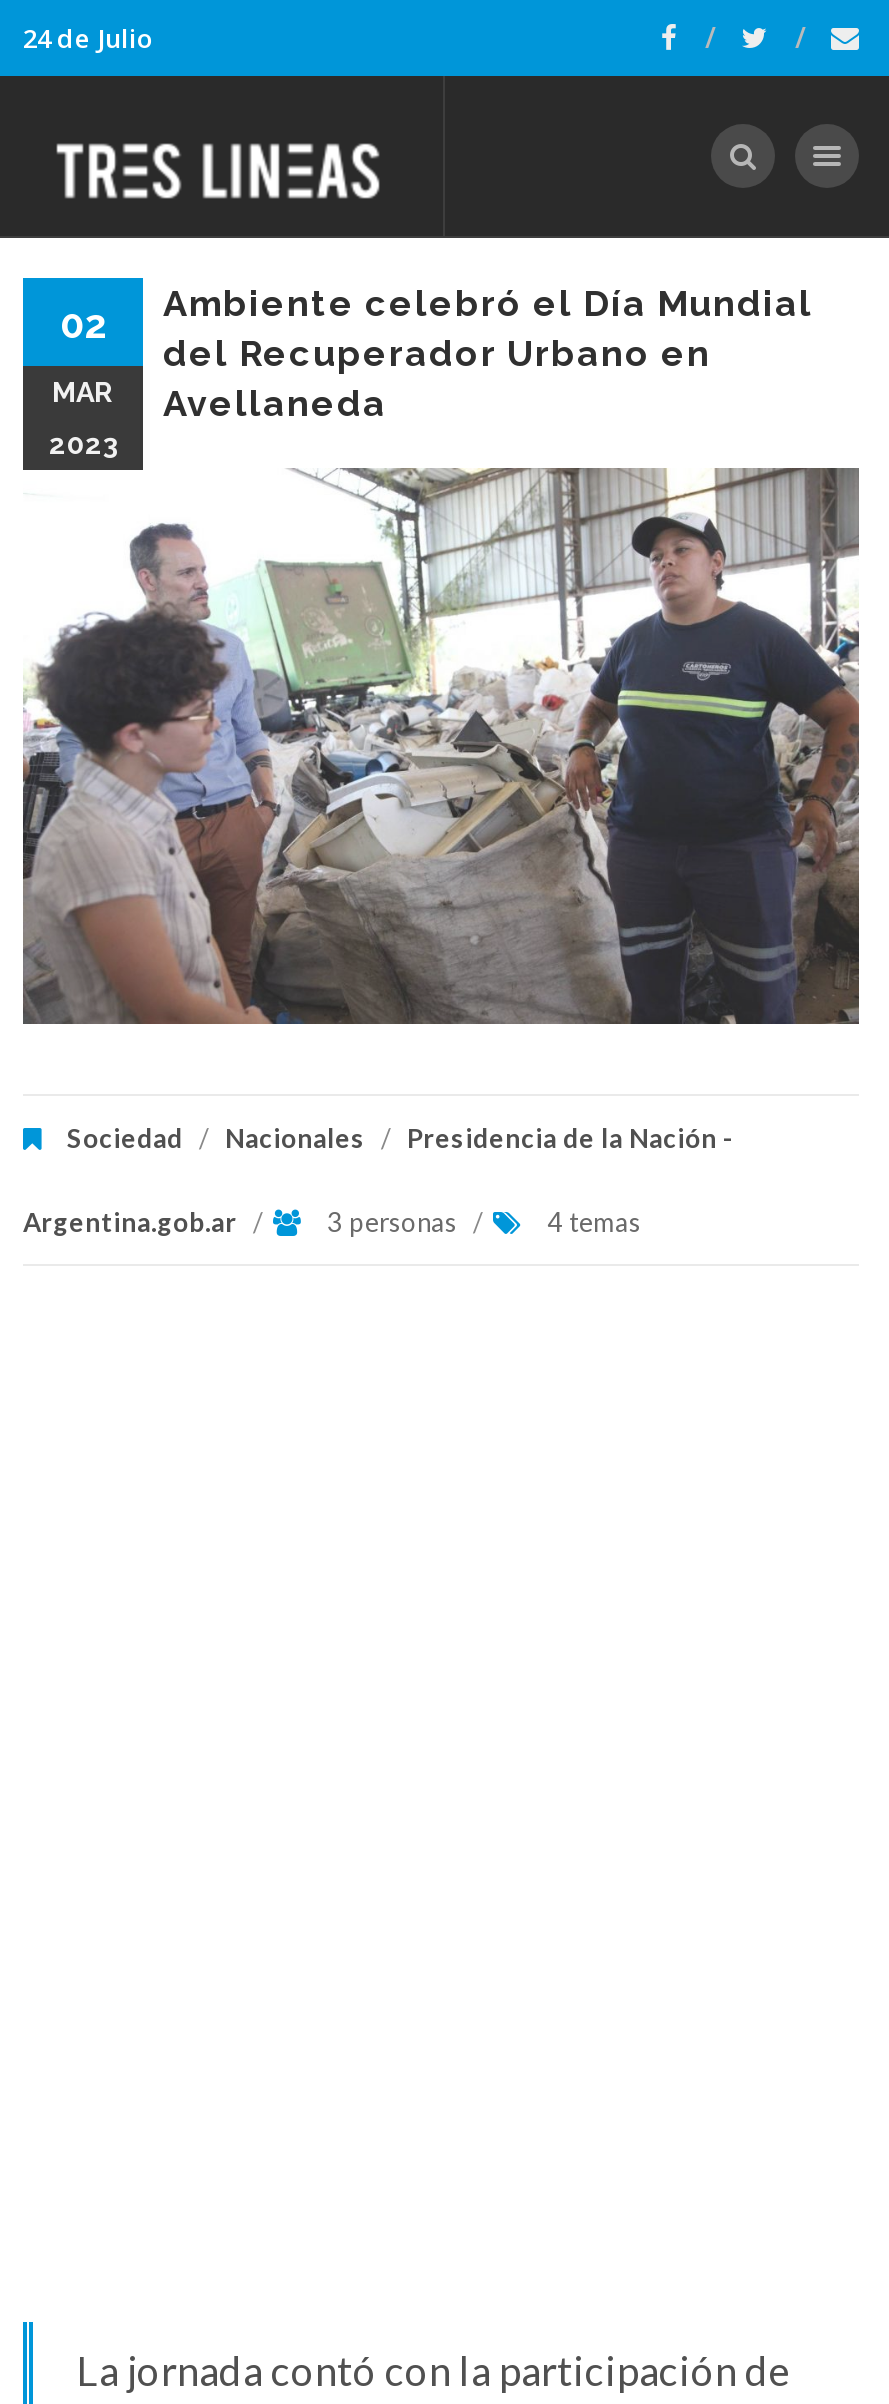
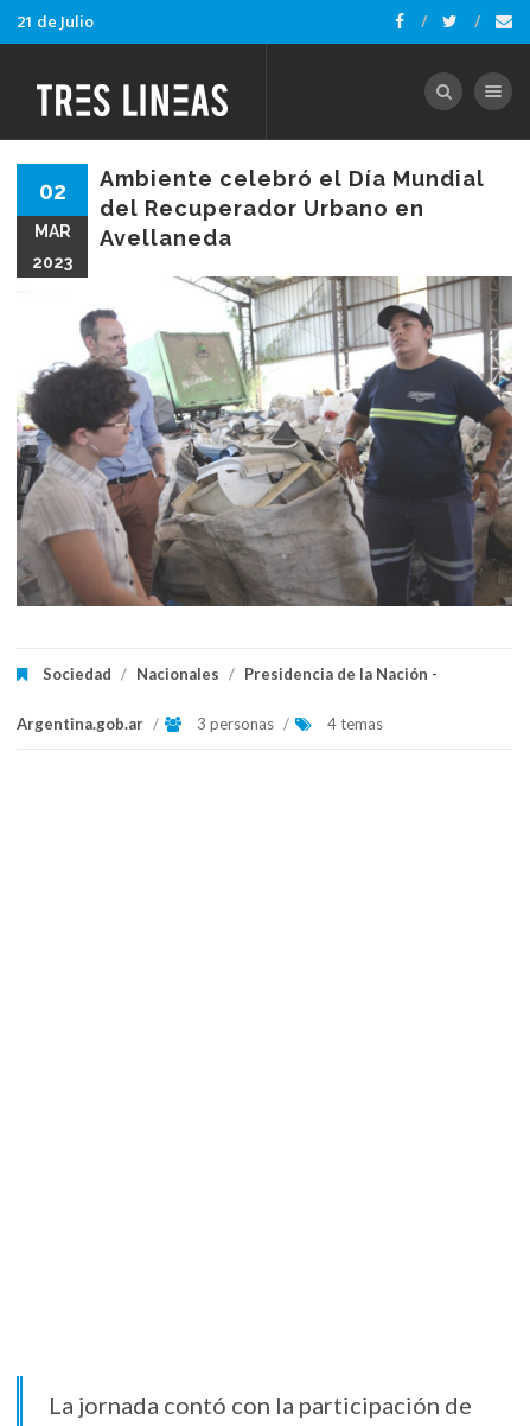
- 24 de Julio
+ 21 de Julio
